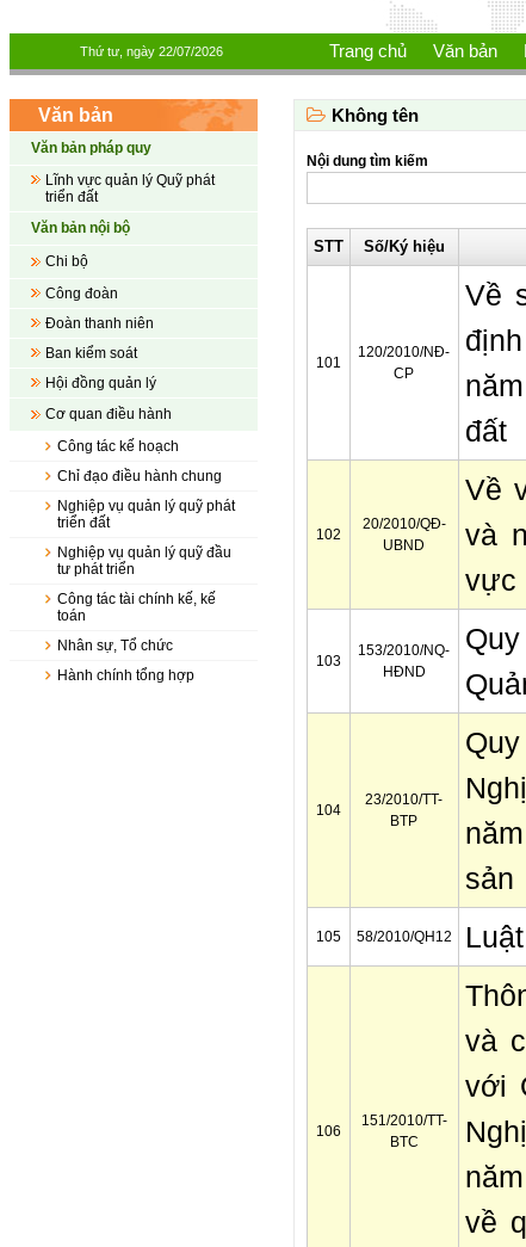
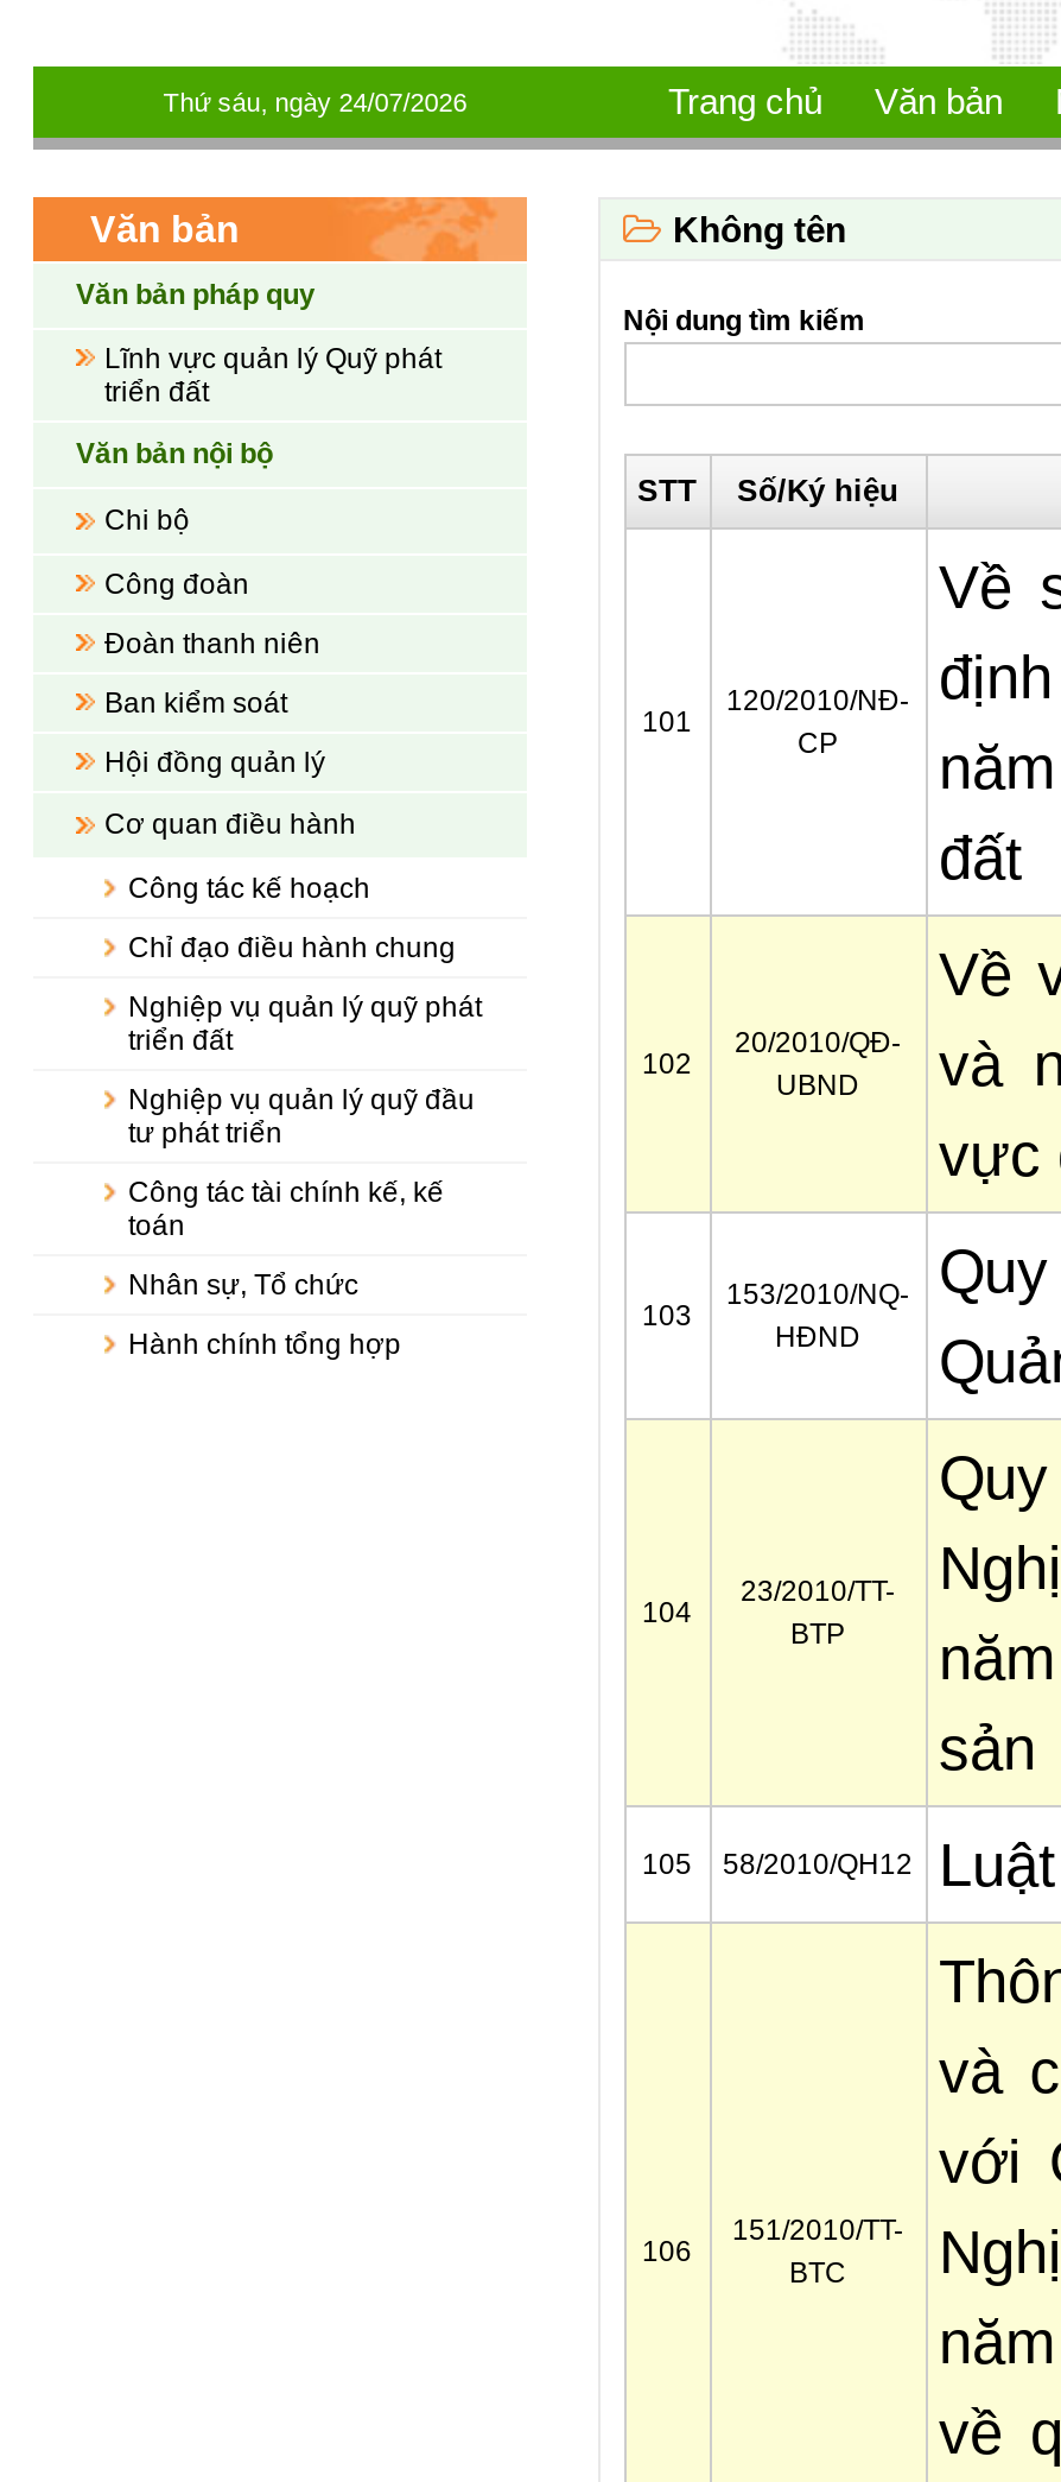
- Thứ tư, ngày 22/07/2026
+ Thứ sáu, ngày 24/07/2026
